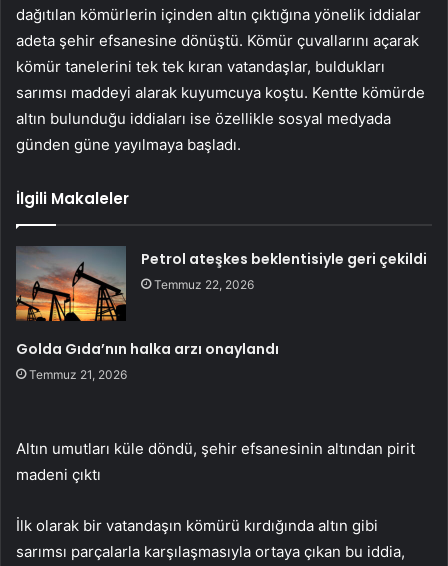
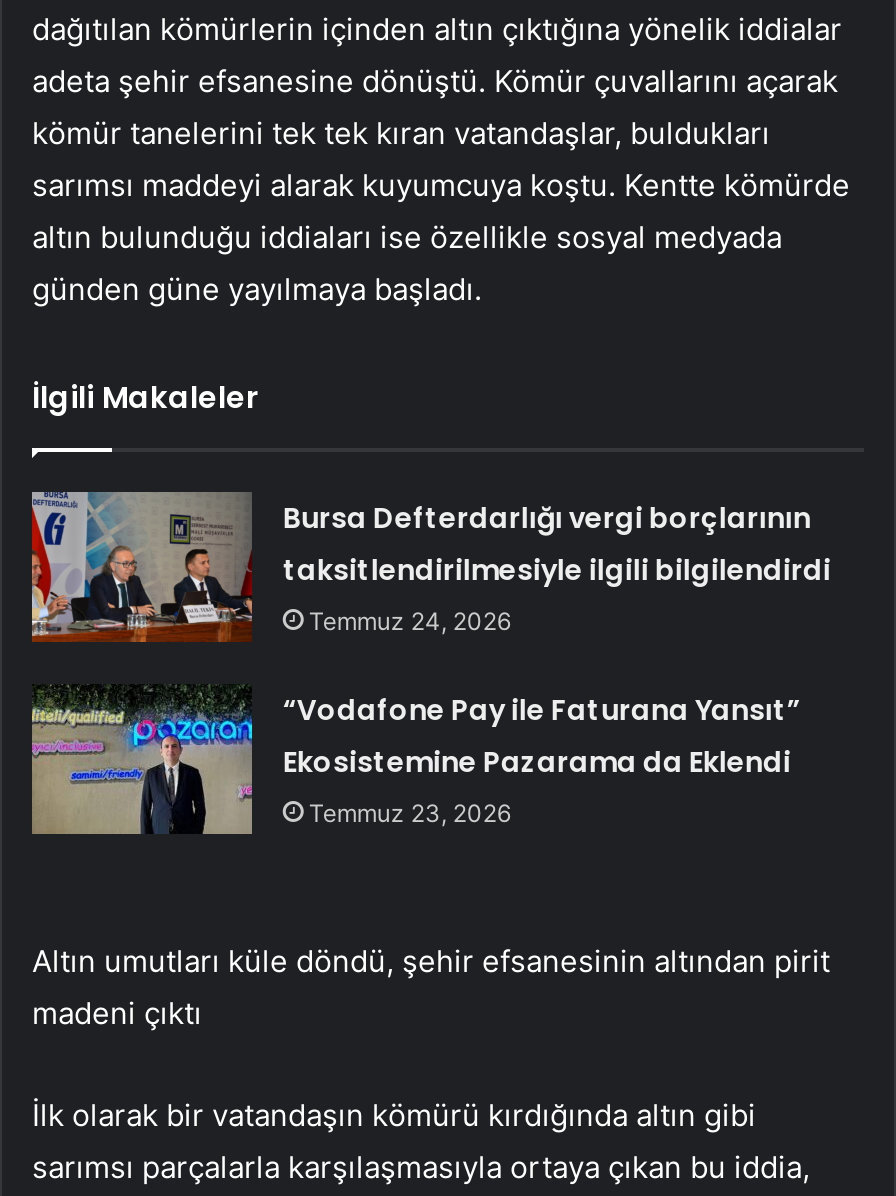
- [image]
- Petrol ateşkes beklentisiyle geri çekildi
- Temmuz 22, 2026
+ [image]
+ Bursa Defterdarlığı vergi borçlarının
+ taksitlendirilmesiyle ilgili bilgilendirdi
+ Temmuz 24, 2026

- Golda Gıda’nın halka arzı onaylandı
- Temmuz 21, 2026
+ “Vodafone Pay ile Faturana Yansıt”
+ Ekosistemine Pazarama da Eklendi
+ Temmuz 23, 2026
